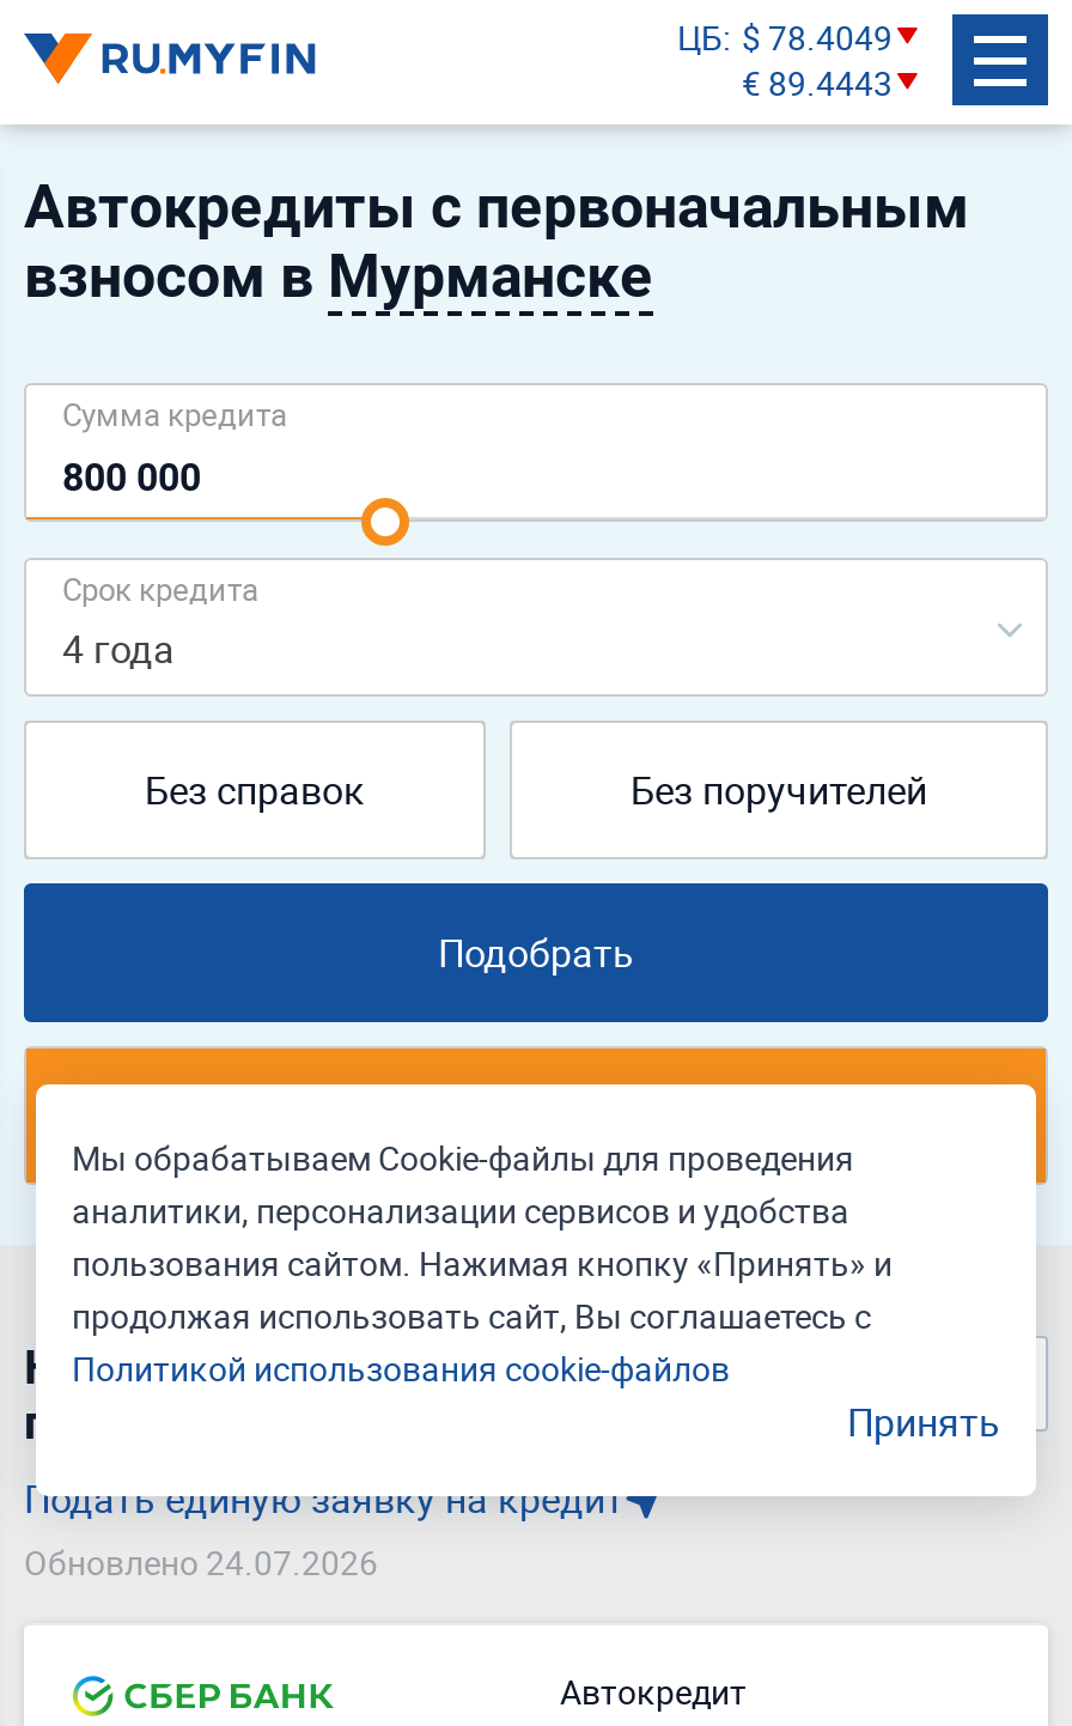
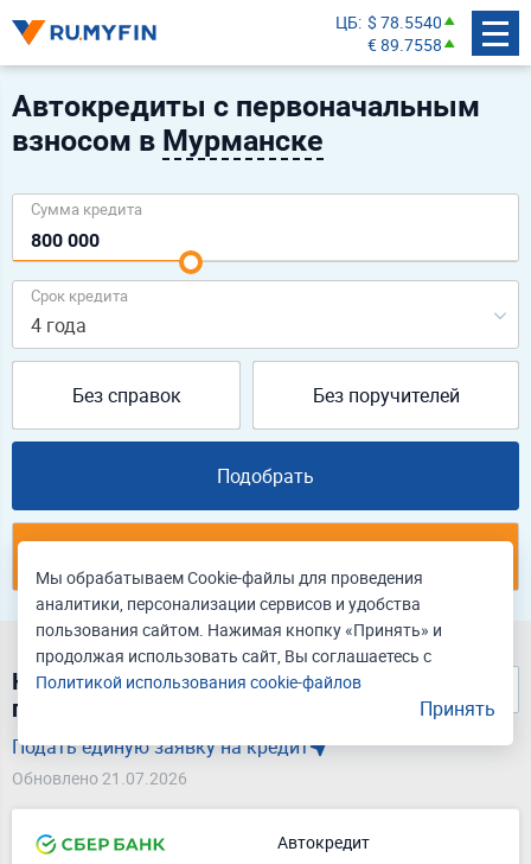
- ЦБ $ 78.4049
+ ЦБ $ 78.5540

- € 89.4443
+ € 89.7558

- Обновлено 24.07.2026
+ Обновлено 21.07.2026
